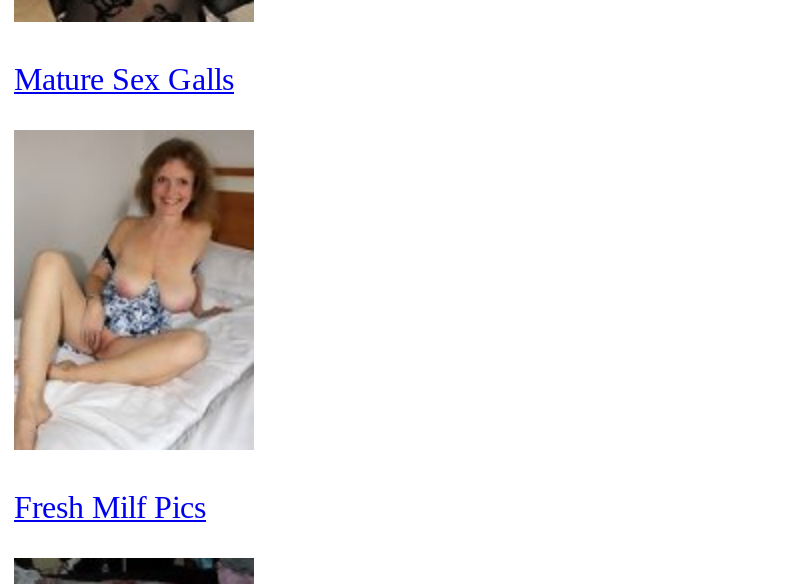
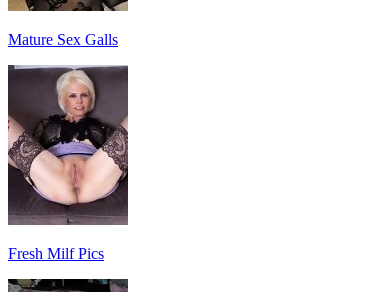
- [image]
+ [image]
